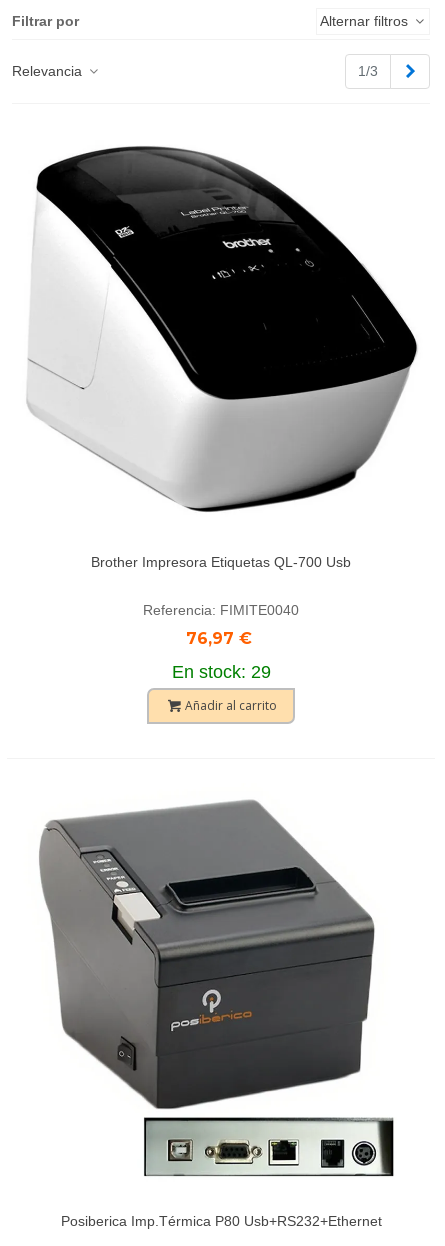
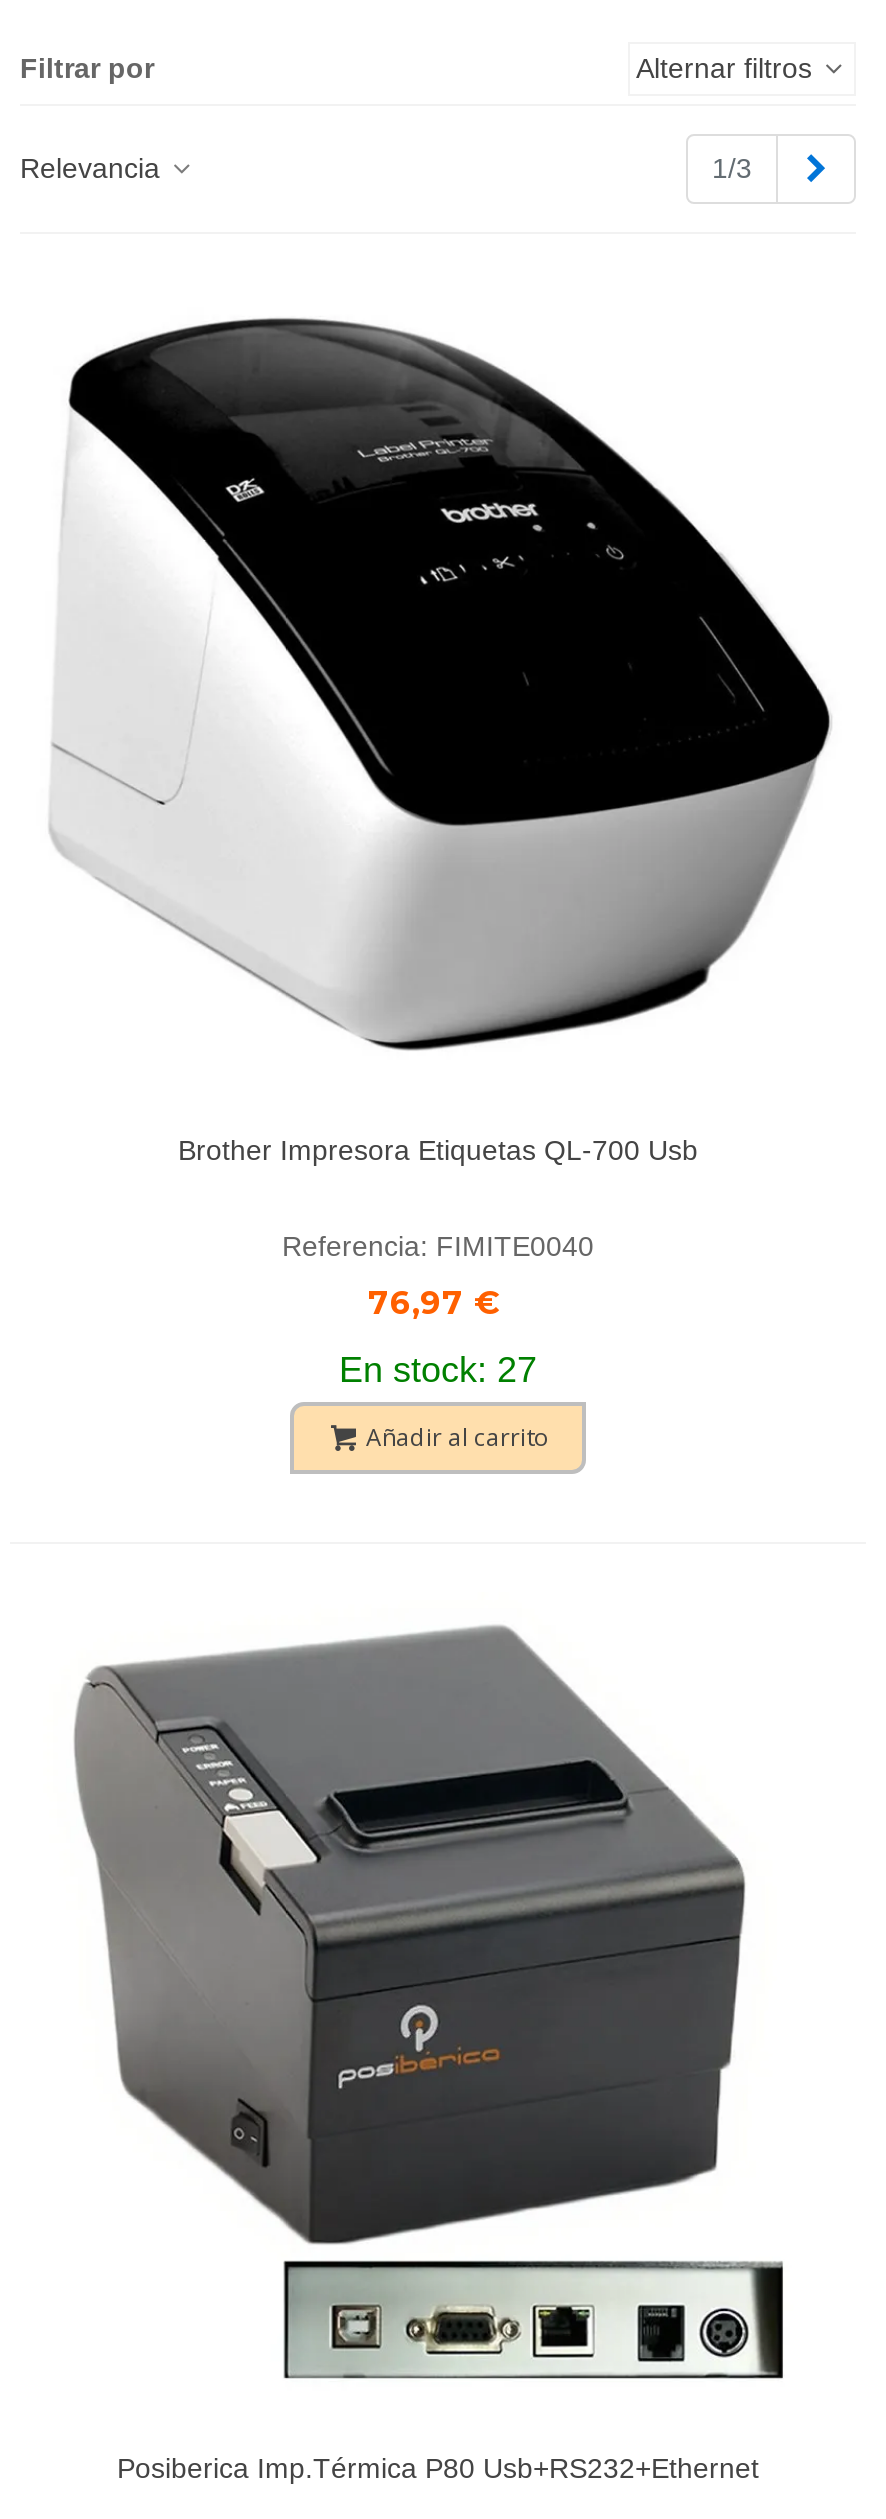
- En stock: 29
+ En stock: 27
